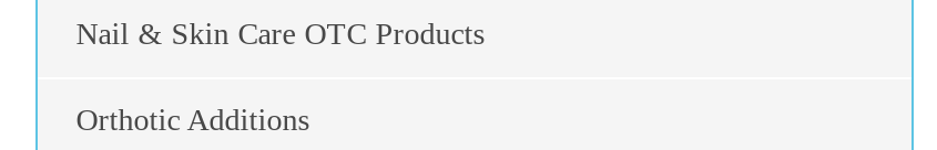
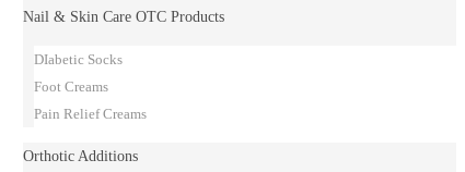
+ DIabetic Socks
+ Foot Creams
+ Pain Relief Creams
